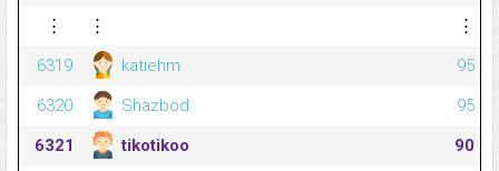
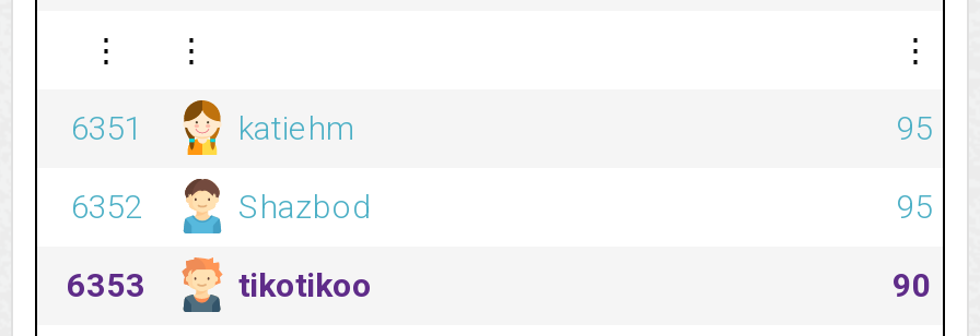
- 6319
+ 6351

- 6320
+ 6352

- 6321
+ 6353
